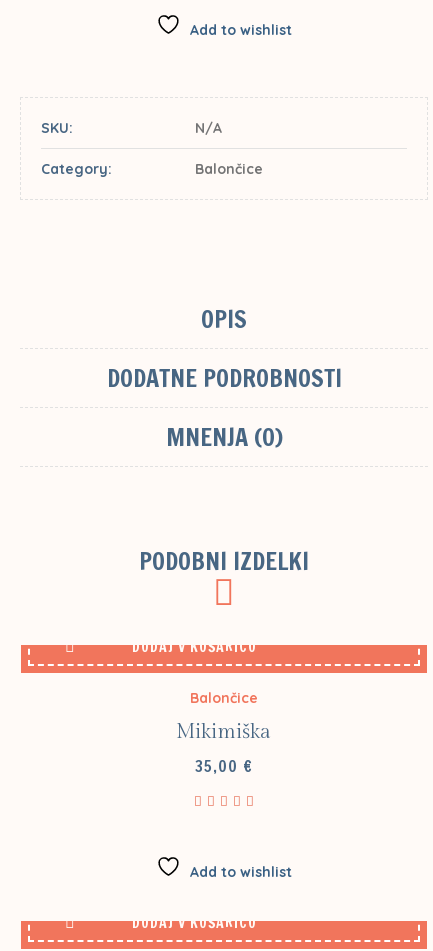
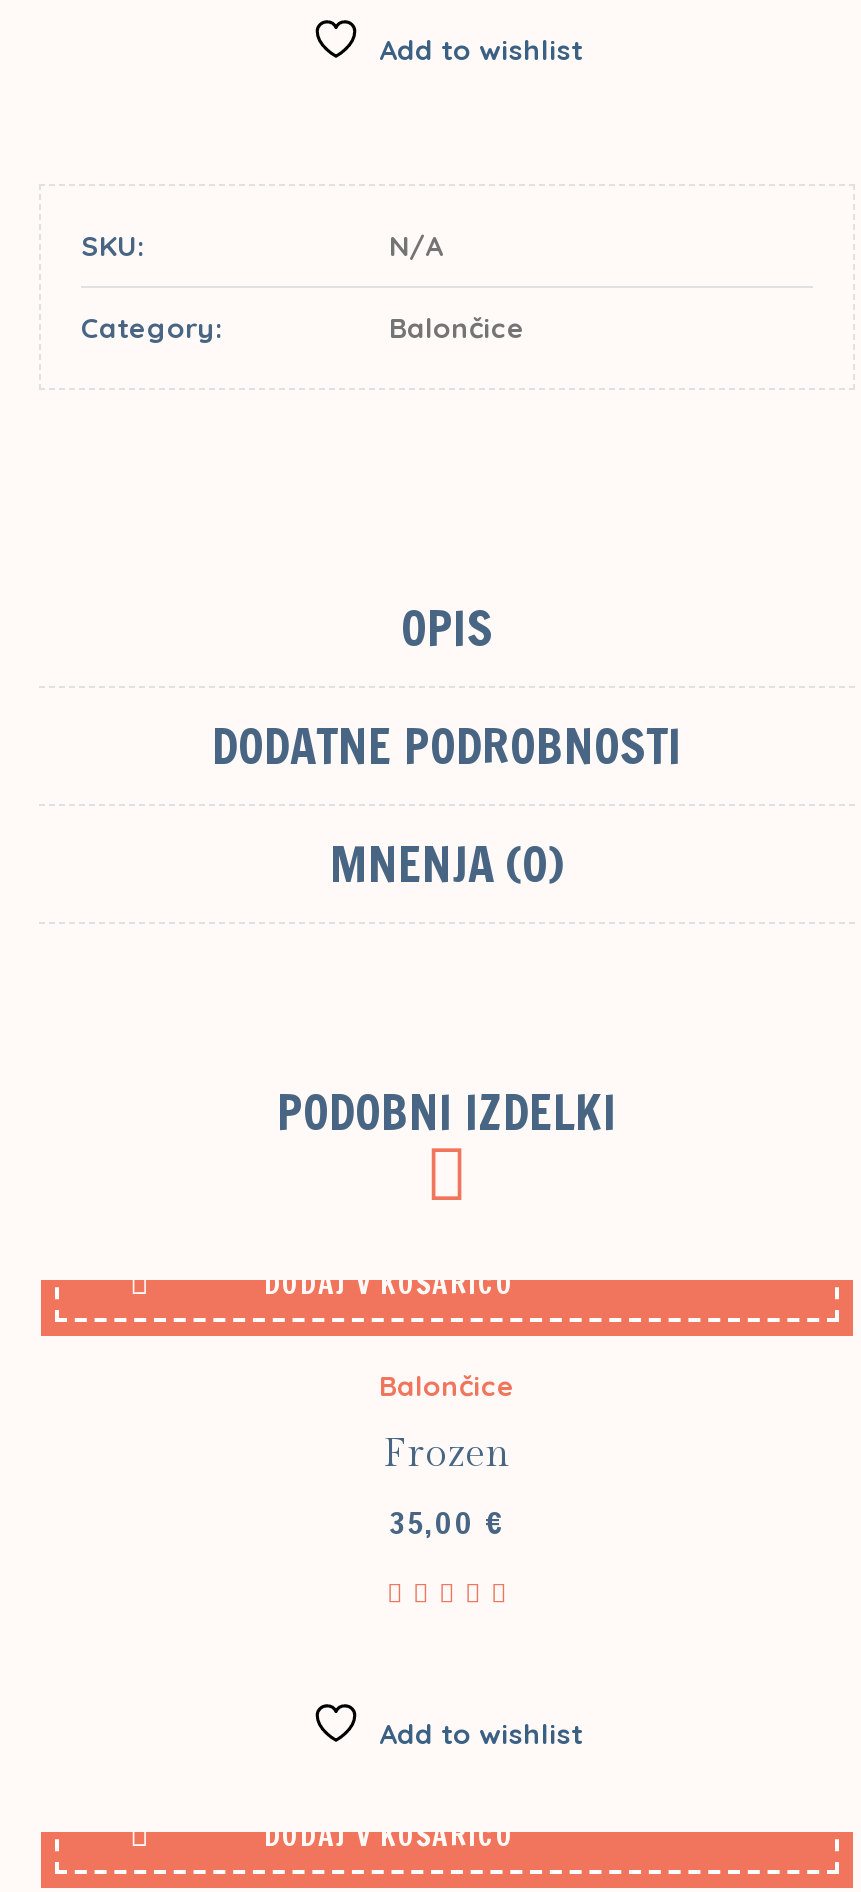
- Mikimiška
+ Frozen
